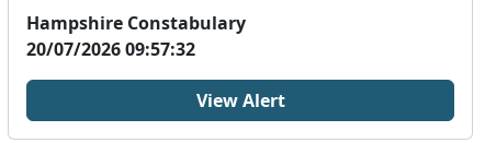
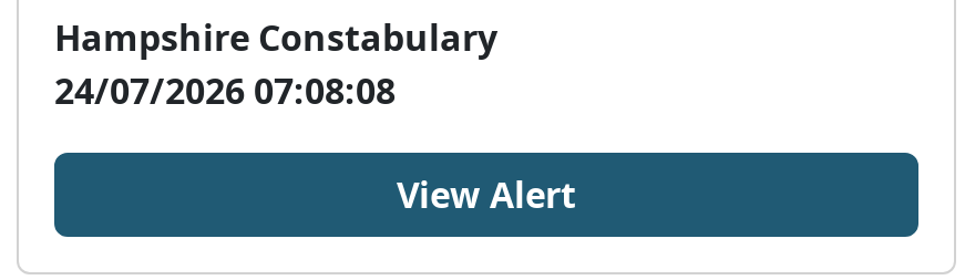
- 20/07/2026 09:57:32
+ 24/07/2026 07:08:08
